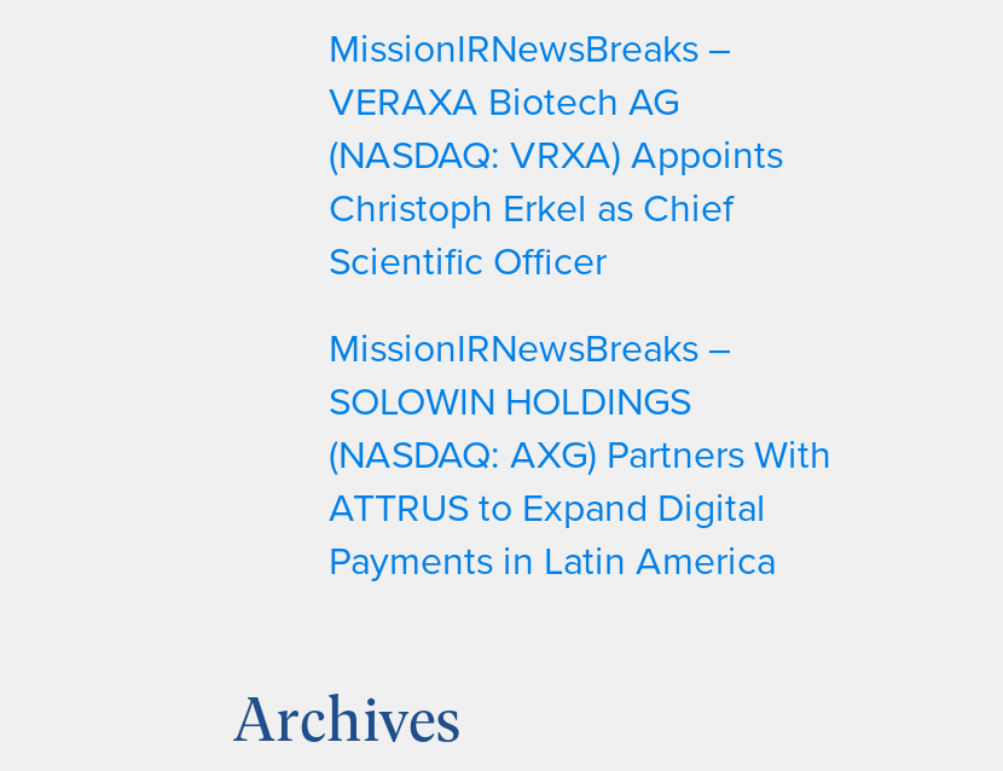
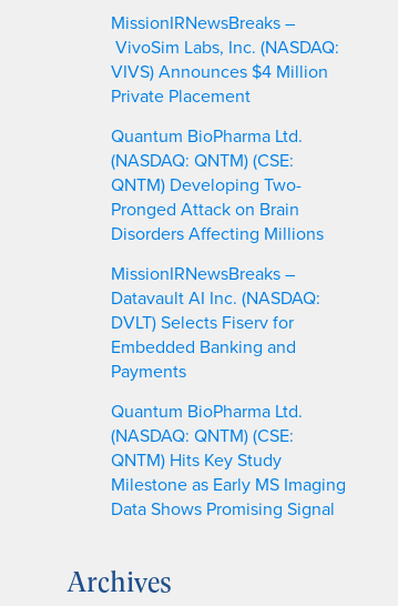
- VERAXA Biotech AG
- (NASDAQ: VRXA) Appoints
- Christoph Erkel as Chief
- Scientific Officer
+ VivoSim Labs, Inc. (NASDAQ:
+ VIVS) Announces $4 Million
+ Private Placement
+ Quantum BioPharma Ltd.
+ (NASDAQ: QNTM) (CSE:
+ QNTM) Developing Two-
+ Pronged Attack on Brain
+ Disorders Affecting Millions

- SOLOWIN HOLDINGS
- (NASDAQ: AXG) Partners With
- ATTRUS to Expand Digital
- Payments in Latin America
+ Datavault AI Inc. (NASDAQ:
+ DVLT) Selects Fiserv for
+ Embedded Banking and
+ Payments
+ Quantum BioPharma Ltd.
+ (NASDAQ: QNTM) (CSE:
+ QNTM) Hits Key Study
+ Milestone as Early MS Imaging
+ Data Shows Promising Signal
